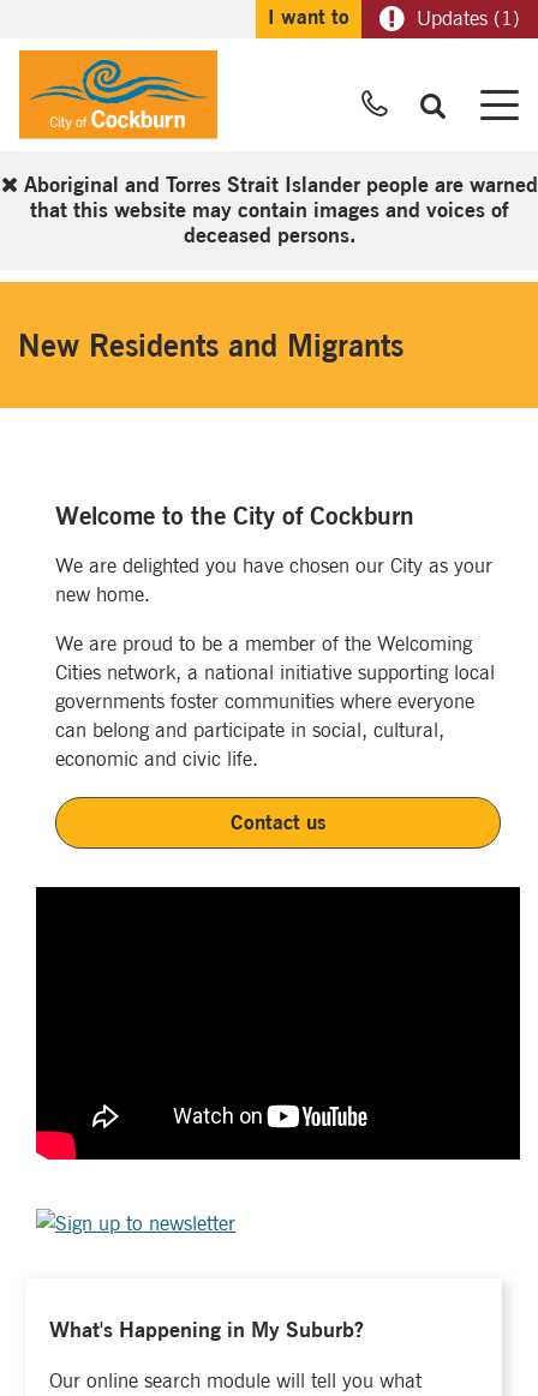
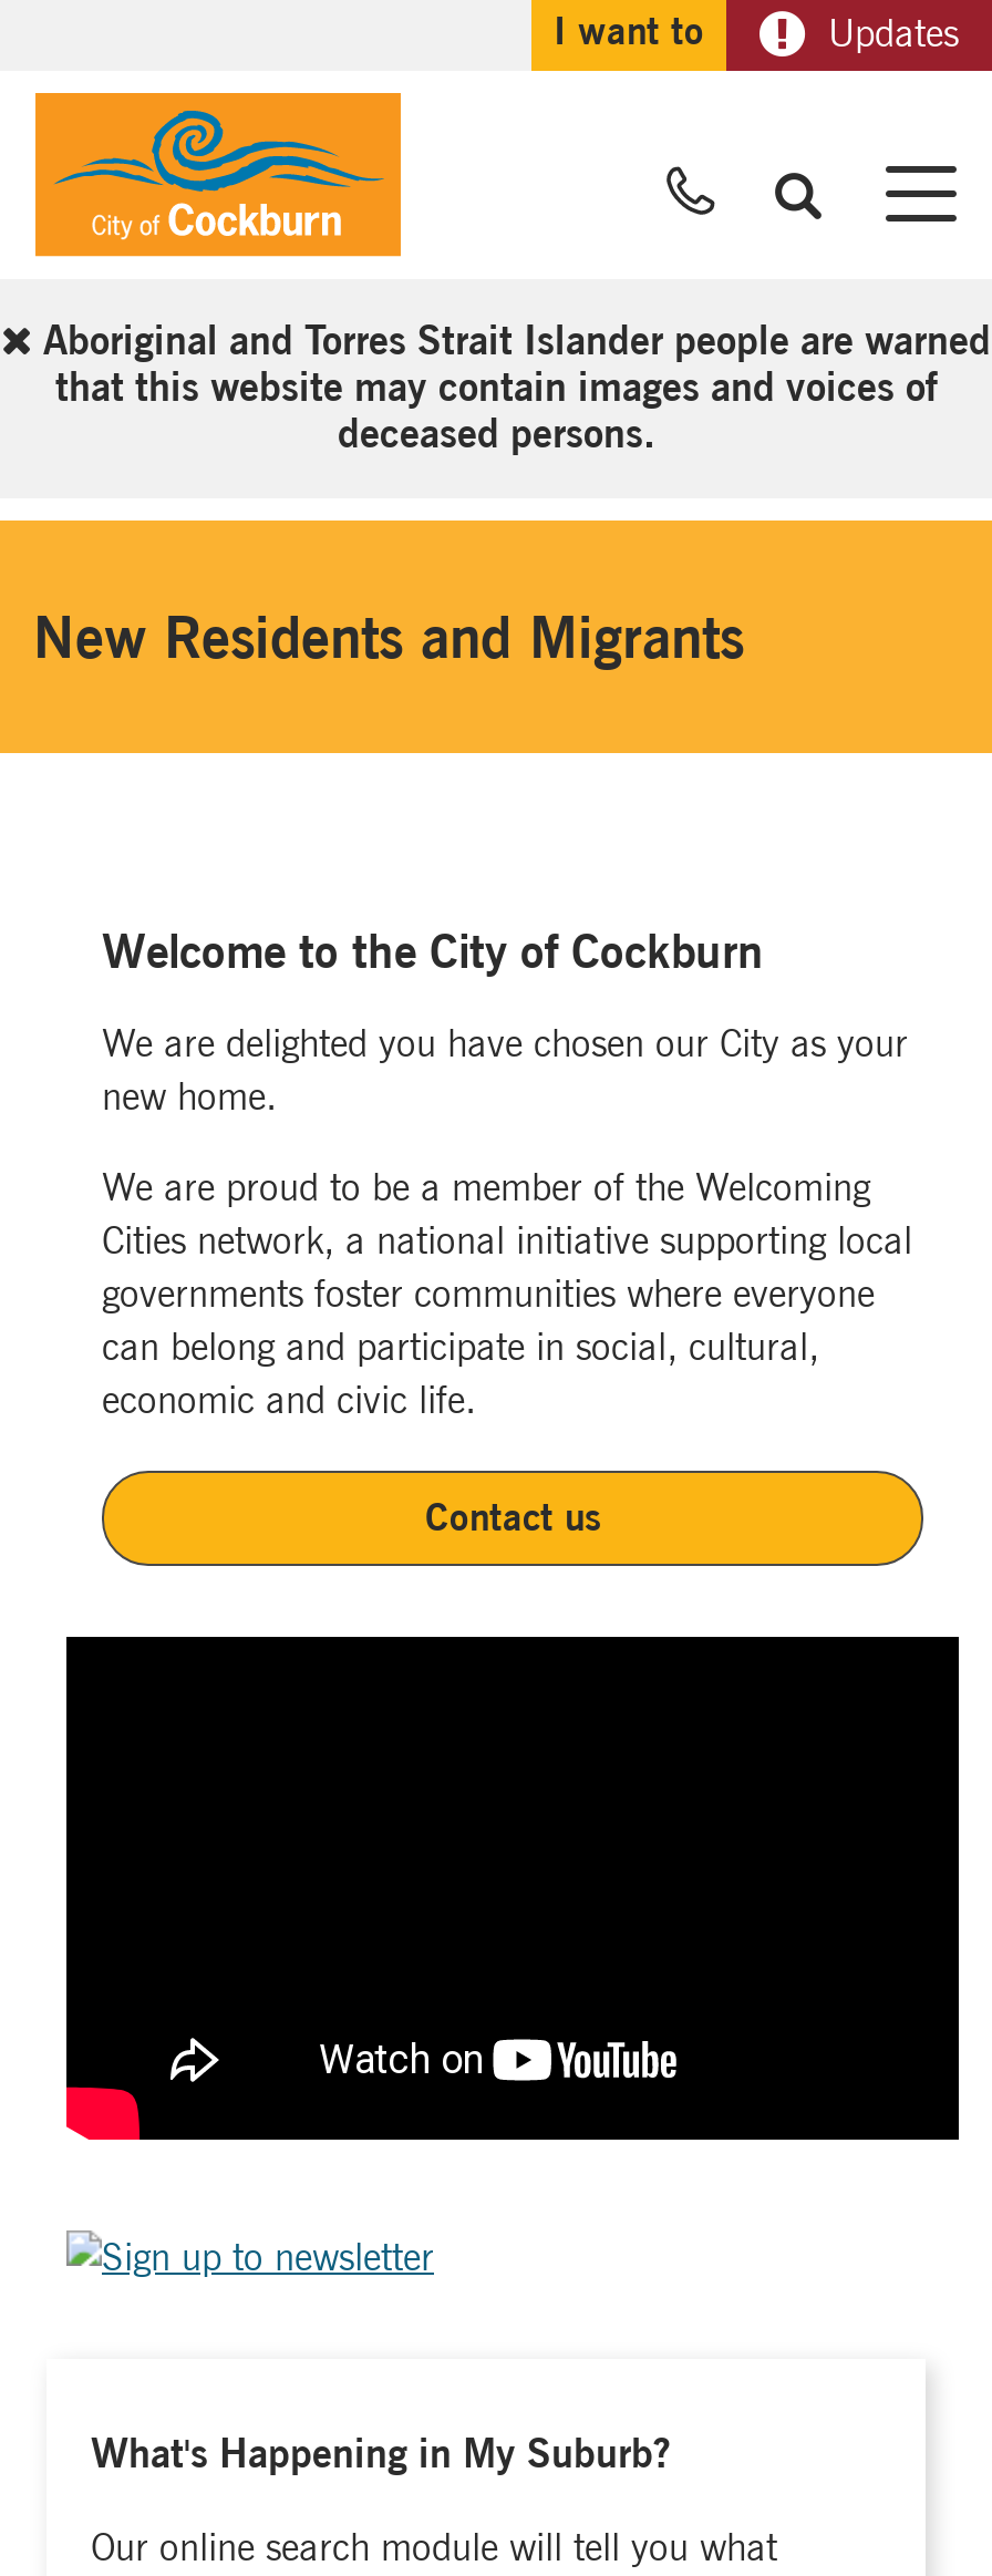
- Updates (1)
+ Updates
